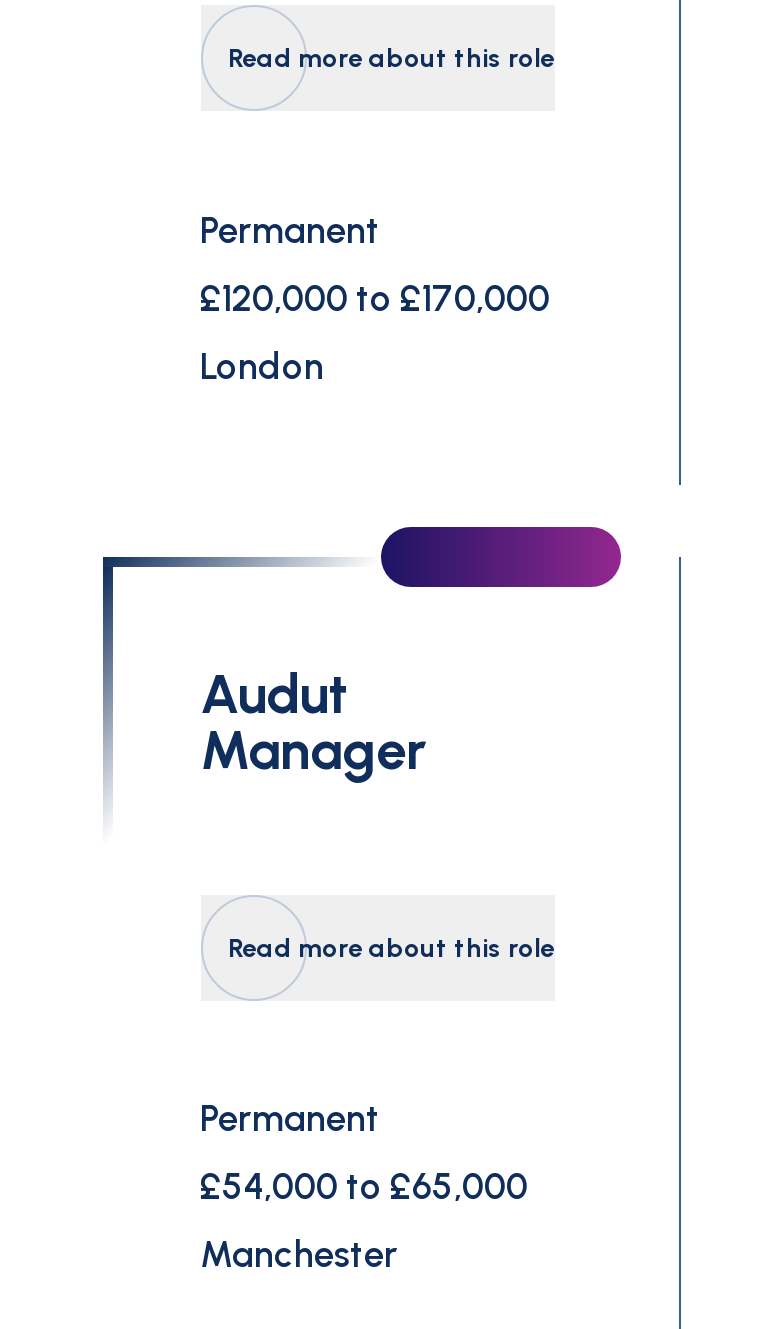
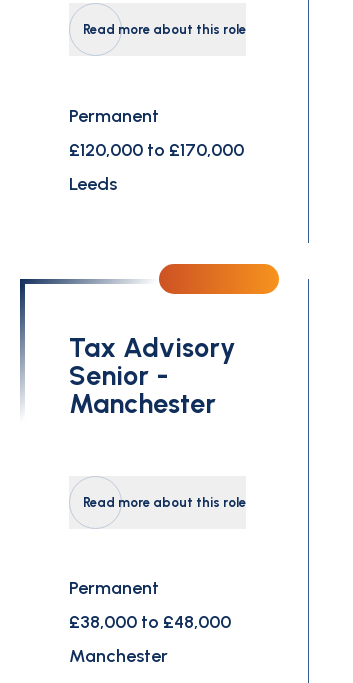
- London
+ Leeds

- [image]
- Audut
- Manager
+ [image]
+ Tax Advisory
+ Senior -
+ Manchester

- £54,000 to £65,000
+ £38,000 to £48,000
